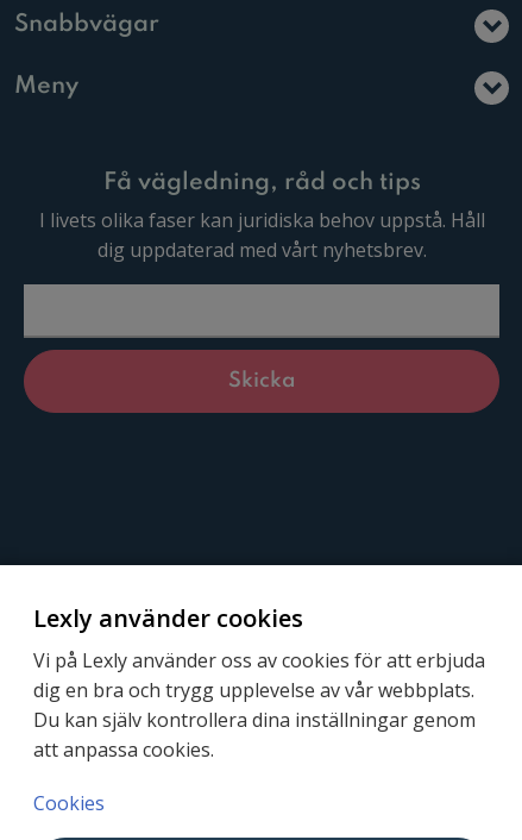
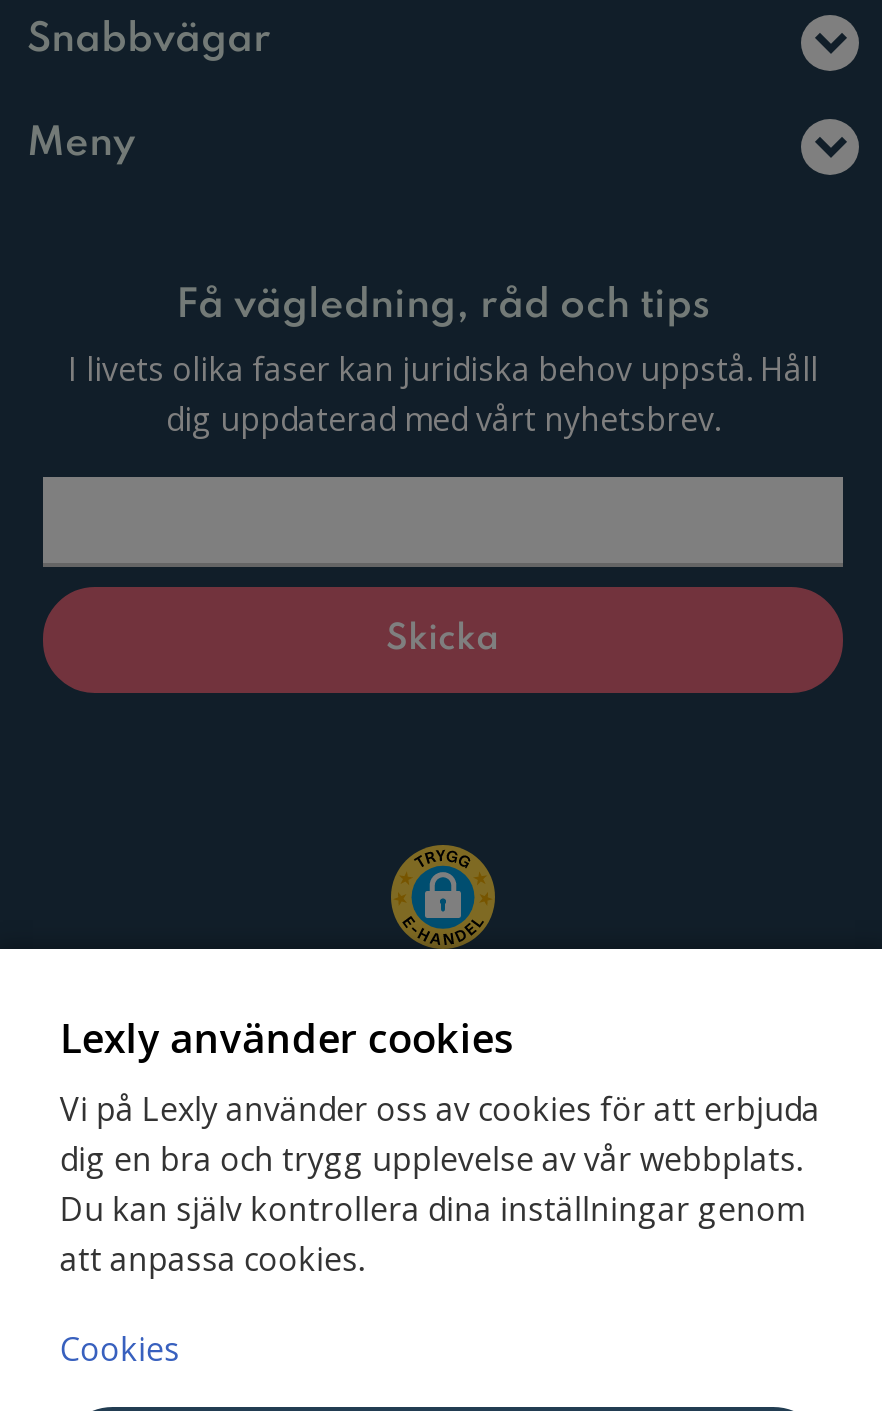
+ [image]
